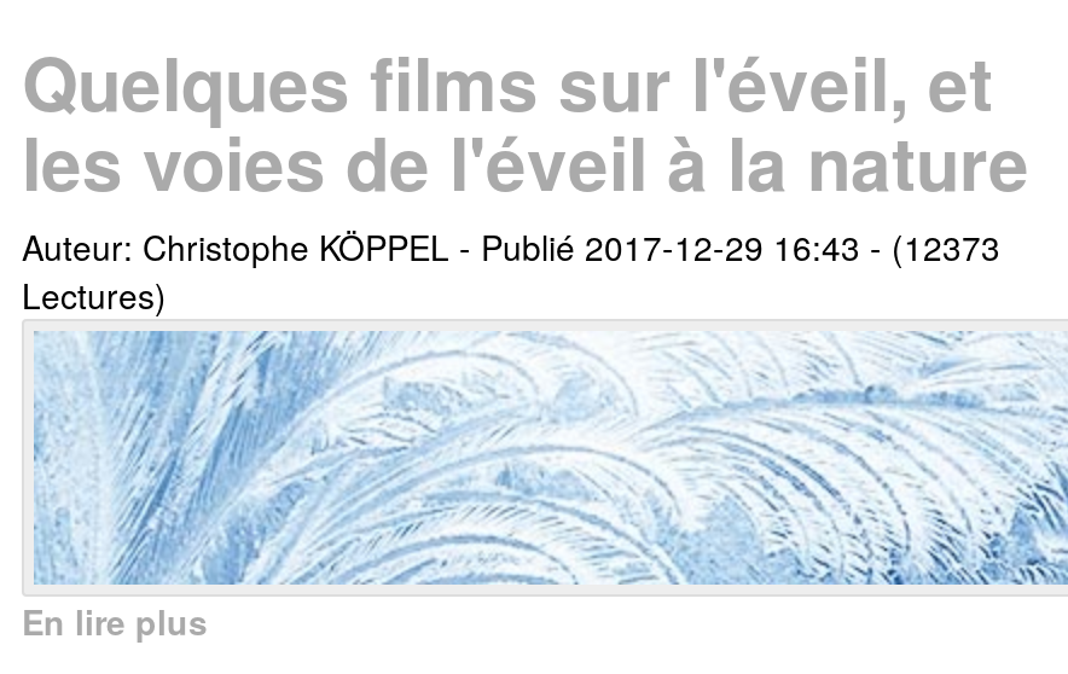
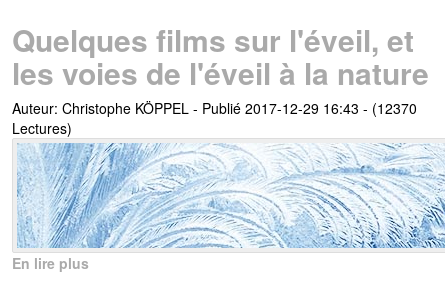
- Auteur: Christophe KÖPPEL - Publié 2017-12-29 16:43 - (12373
+ Auteur: Christophe KÖPPEL - Publié 2017-12-29 16:43 - (12370
